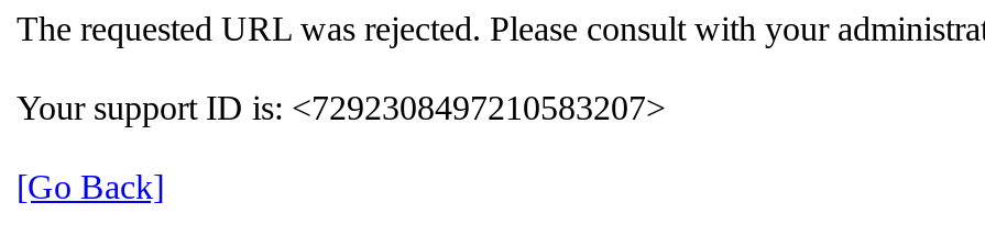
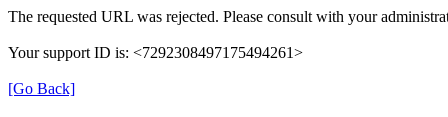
- Your support ID is: <7292308497210583207>
+ Your support ID is: <7292308497175494261>
